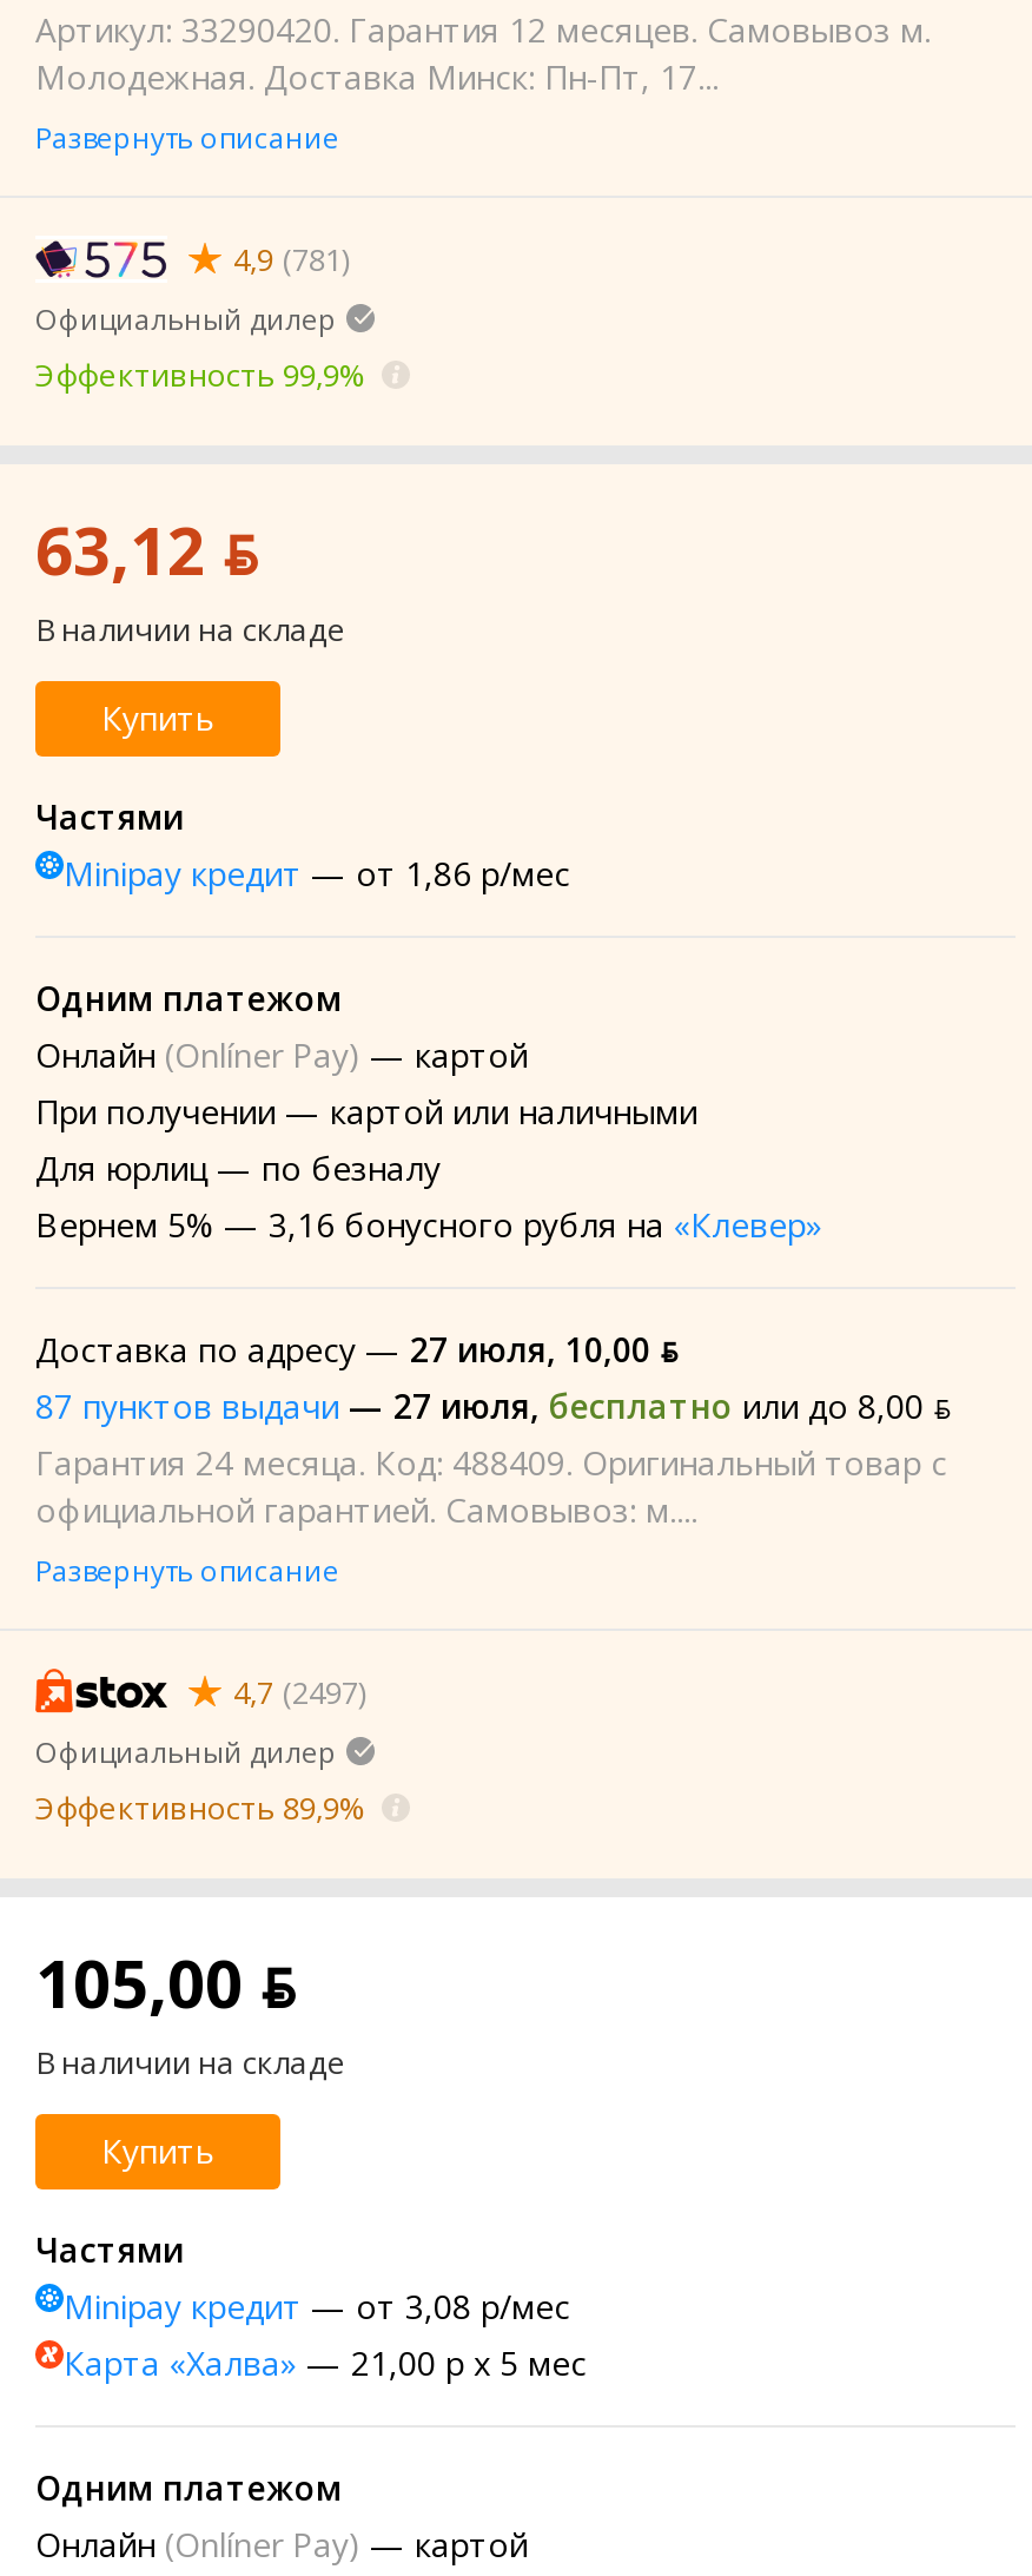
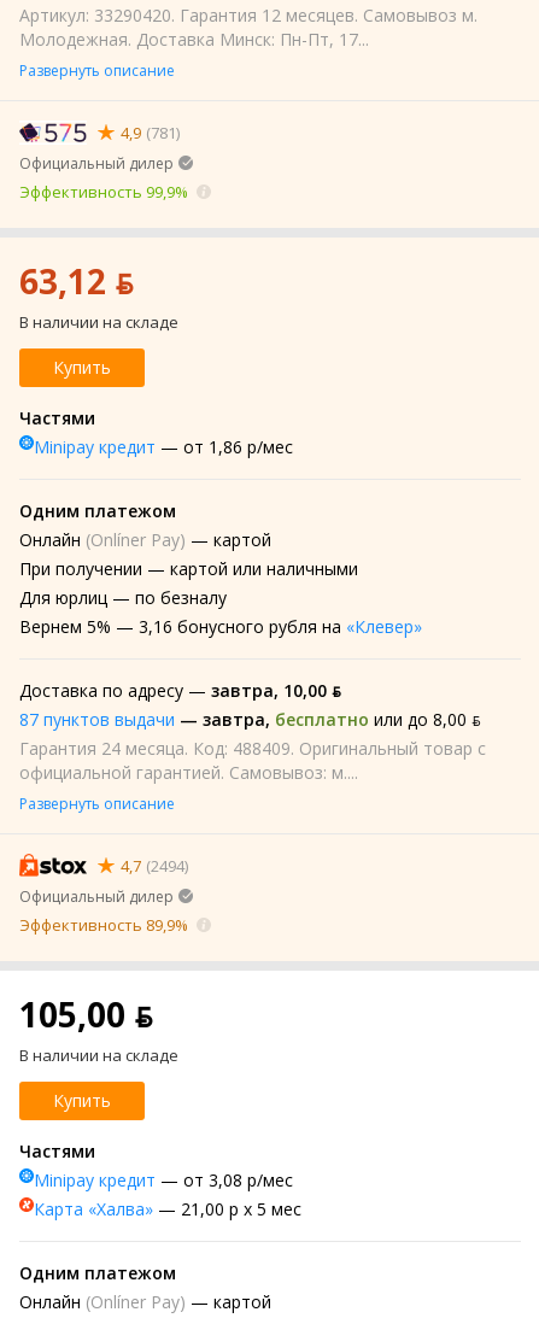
- Доставка по адресу — 27 июля, 10,00 ƃ
- 87 пунктов выдачи — 27 июля, бесплатно или до 8,00 ƃ
+ Доставка по адресу — завтра, 10,00 ƃ
+ 87 пунктов выдачи — завтра, бесплатно или до 8,00 ƃ

- 4,7 (2497)
+ 4,7 (2494)
